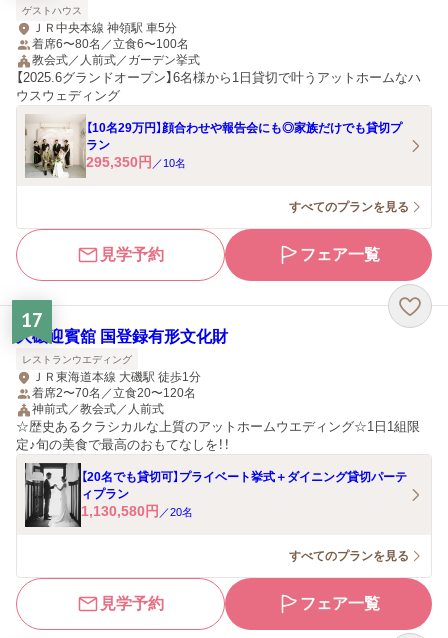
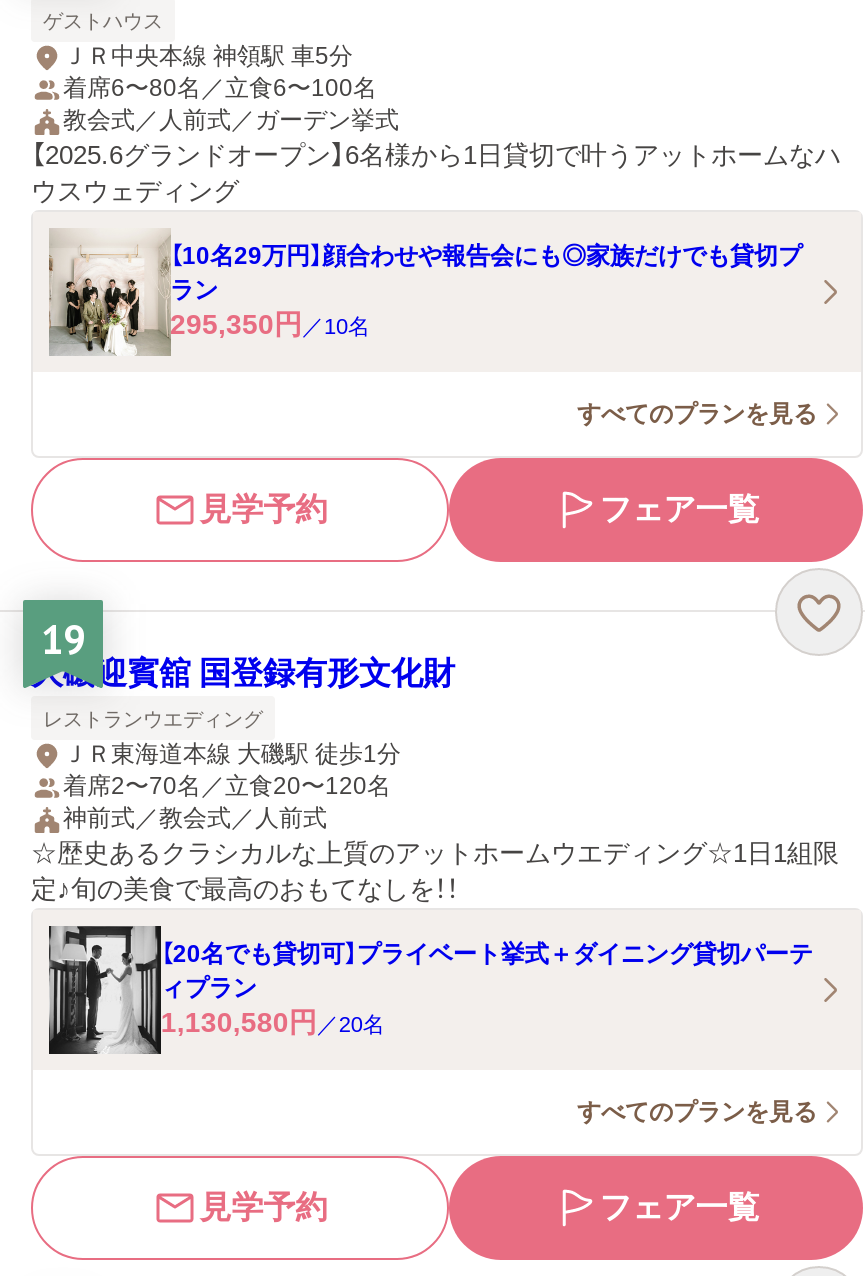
- 17
+ 19
